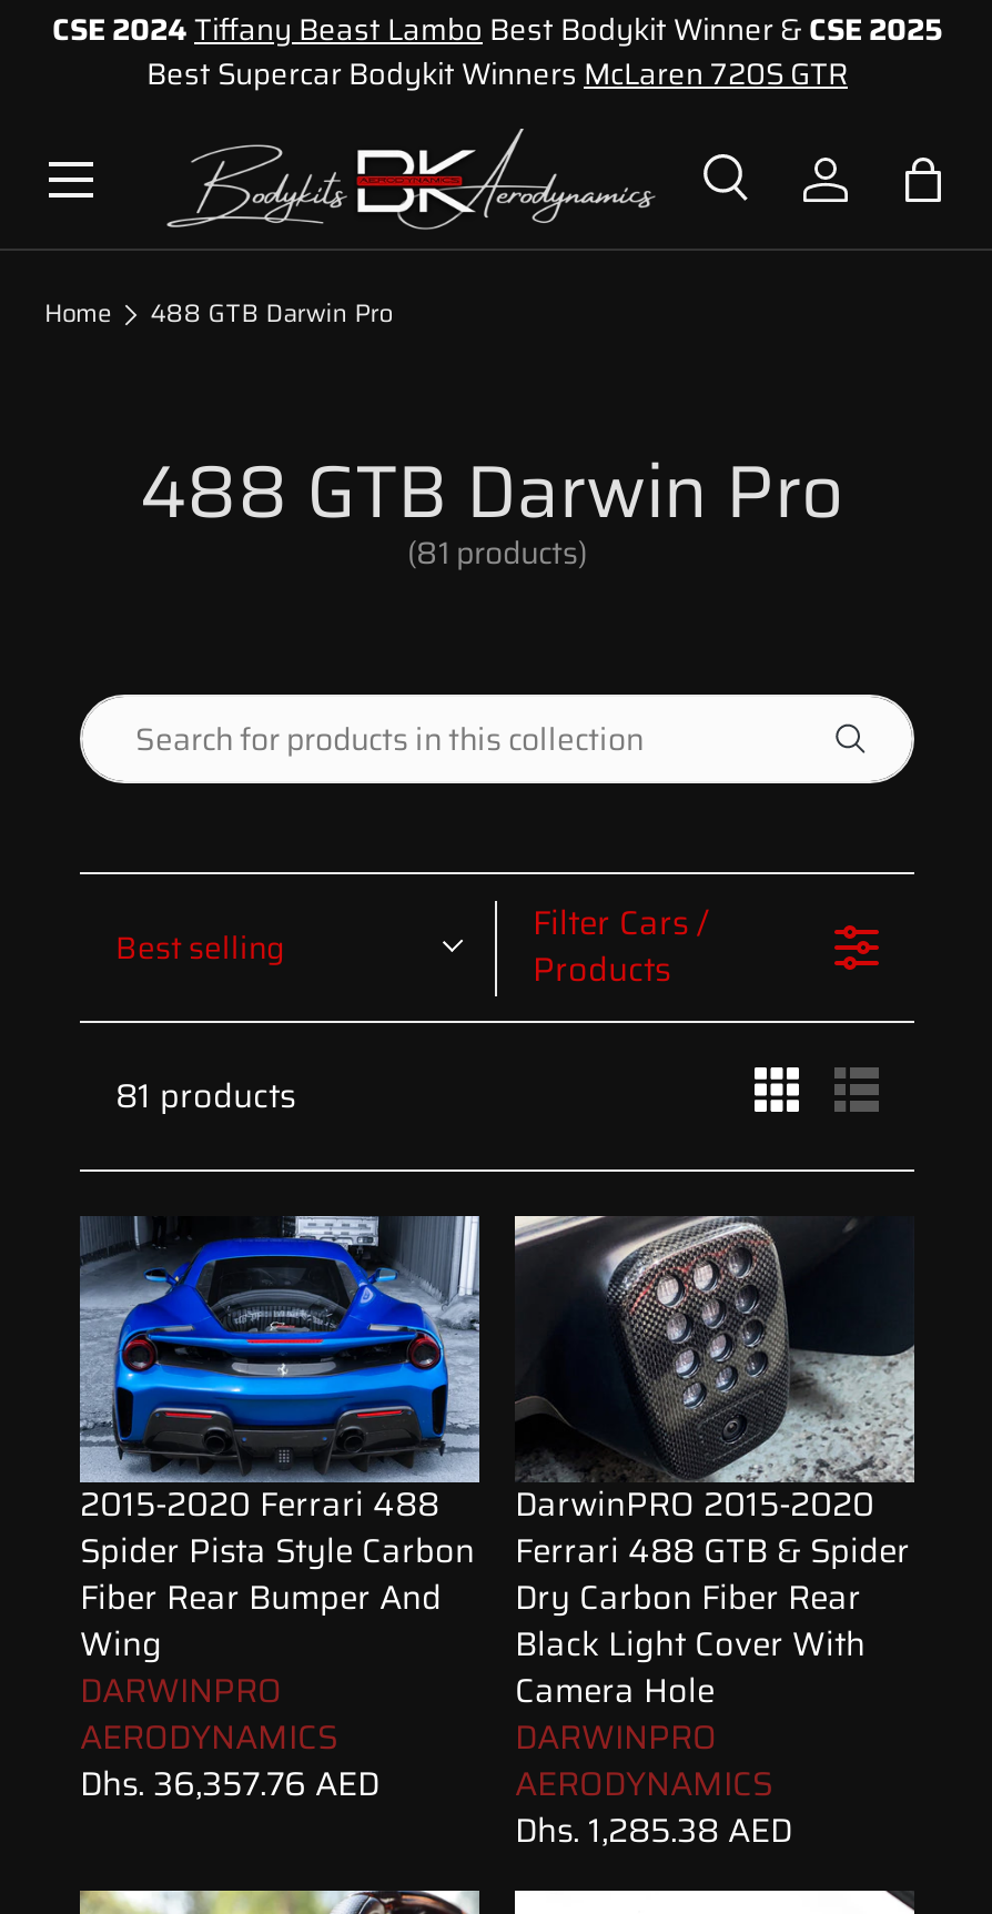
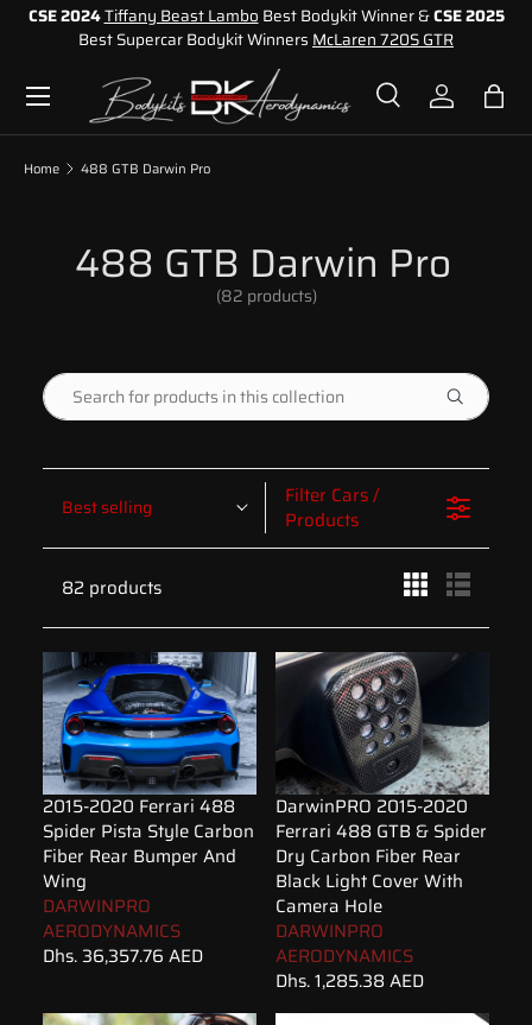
- (81 products)
+ (82 products)

- 81 products
+ 82 products
